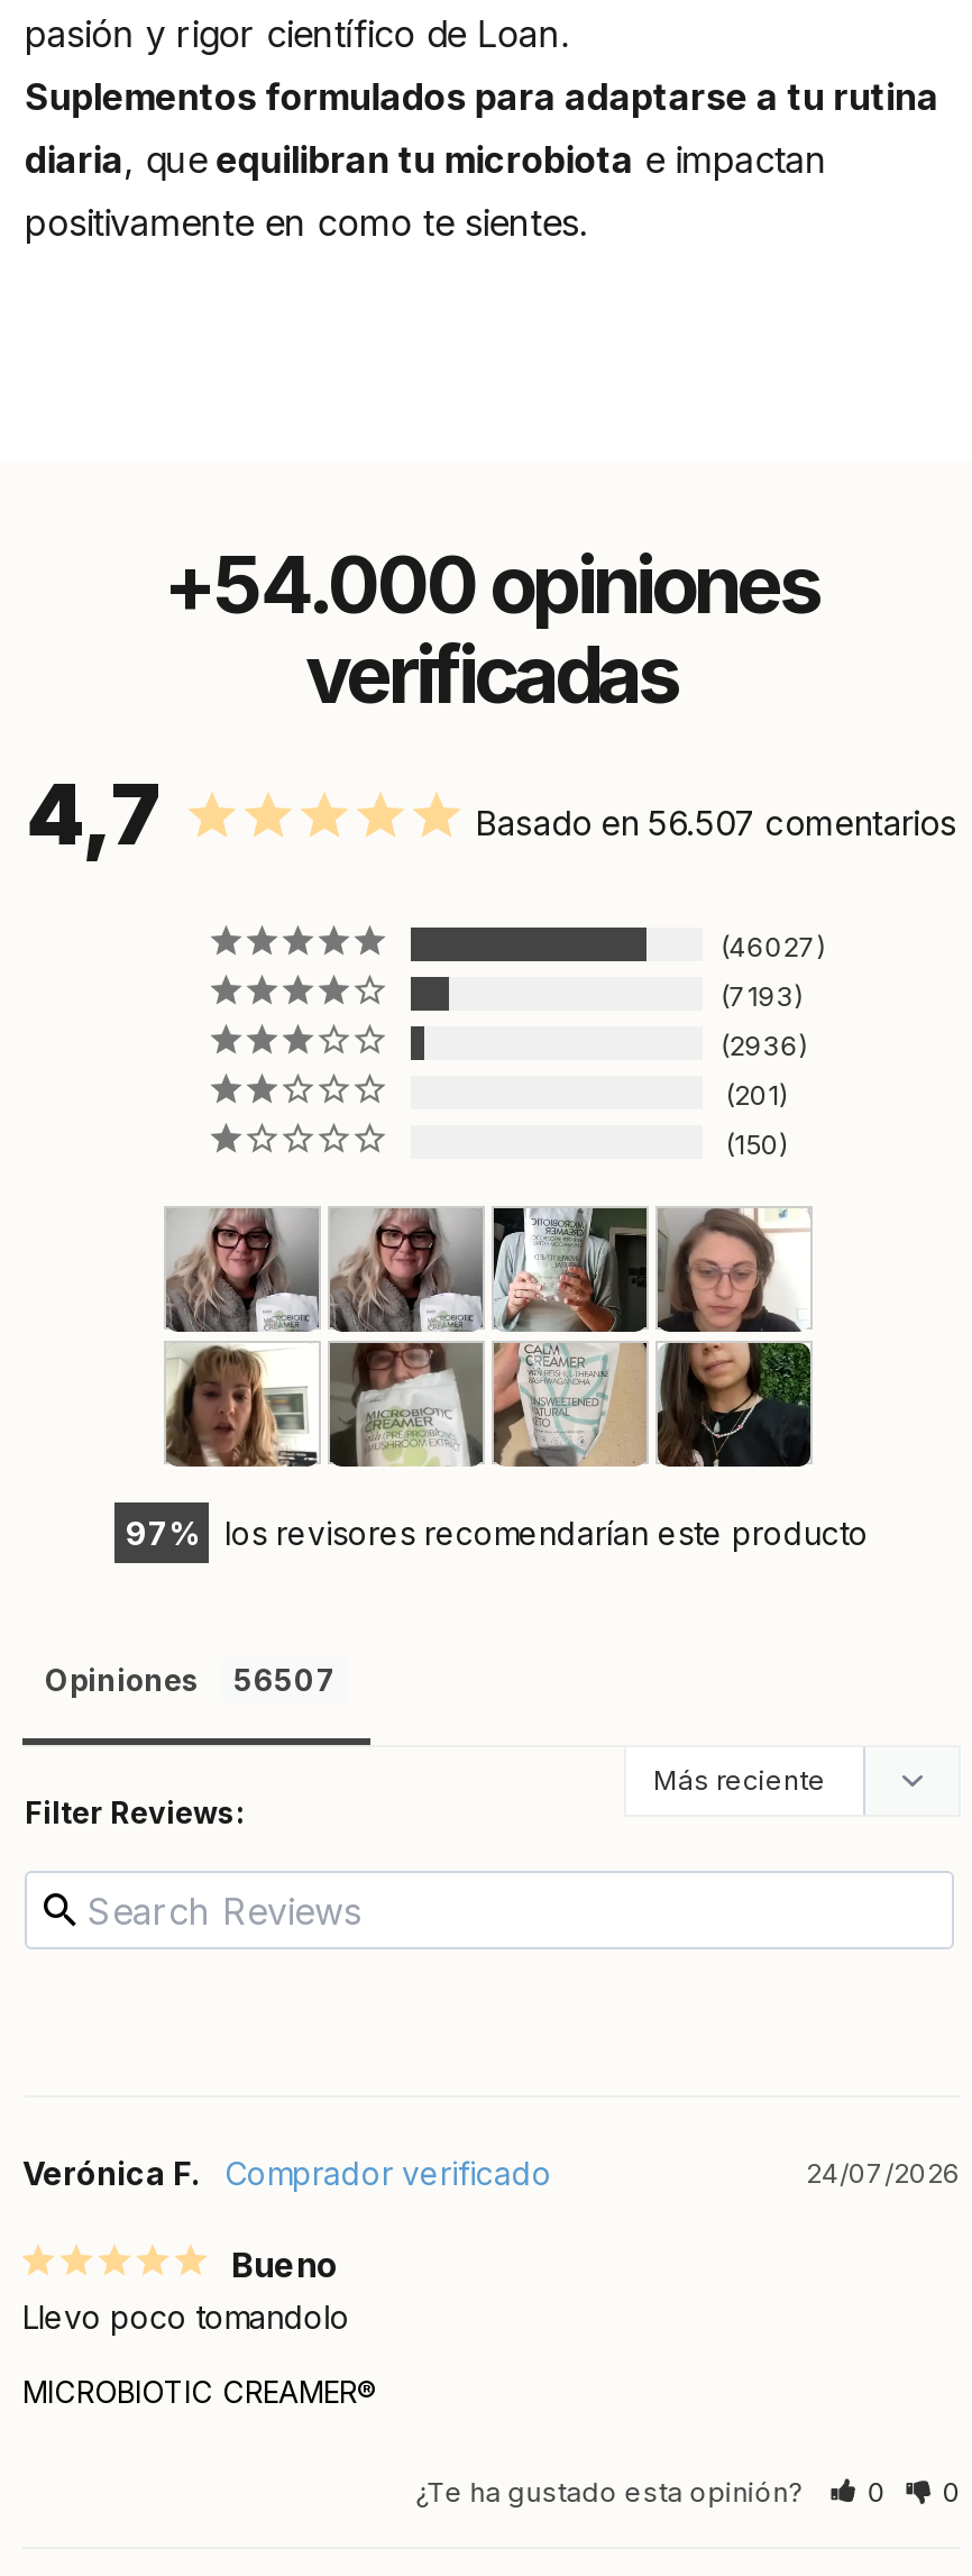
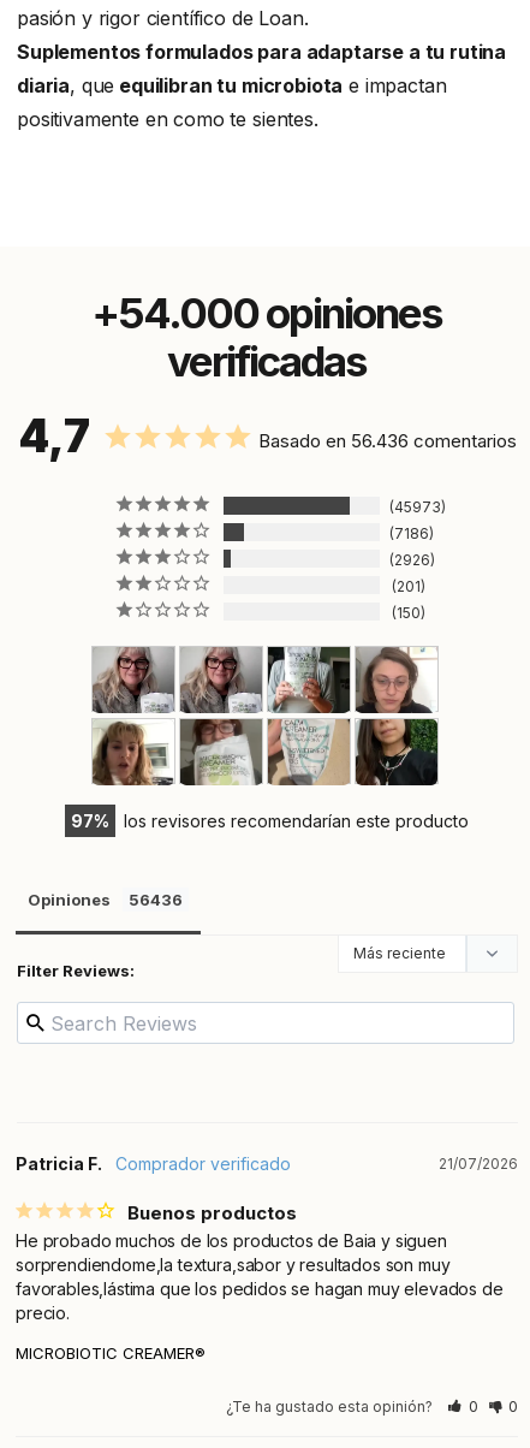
- Basado en 56.507 comentarios
+ Basado en 56.436 comentarios

- 46027
+ 45973

- 7193
+ 7186

- 2936
+ 2926

- 24/07/2026
- Verónica F.
+ 21/07/2026
+ Patricia F.

- Bueno
- Llevo poco tomandolo
+ Buenos productos
+ He probado muchos de los productos de Baia y siguen
+ sorprendiendome,la textura,sabor y resultados son muy
+ favorables,lástima que los pedidos se hagan muy elevados de
+ precio.
